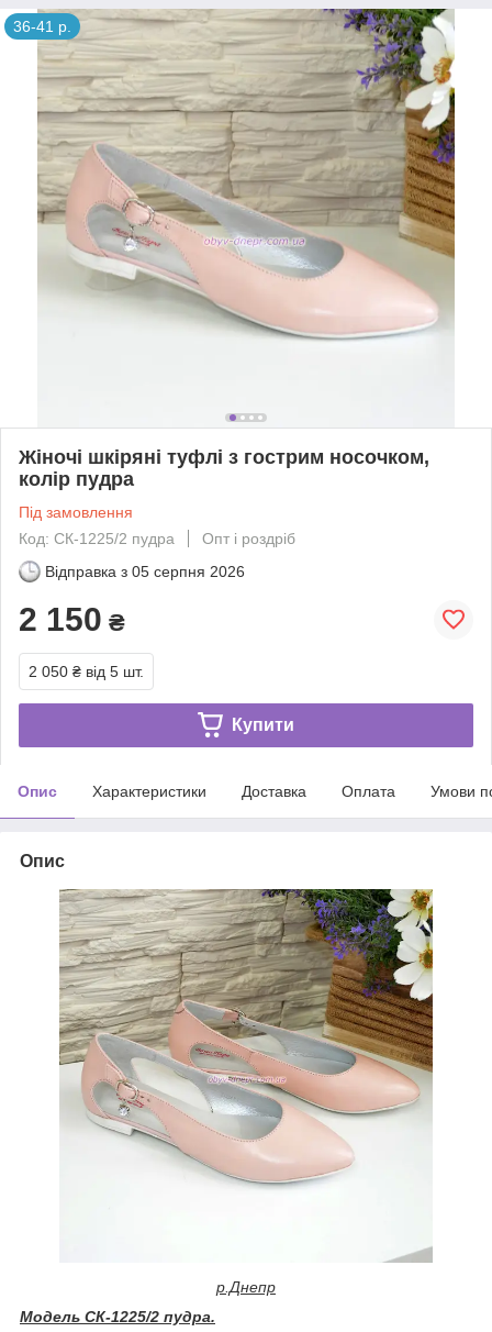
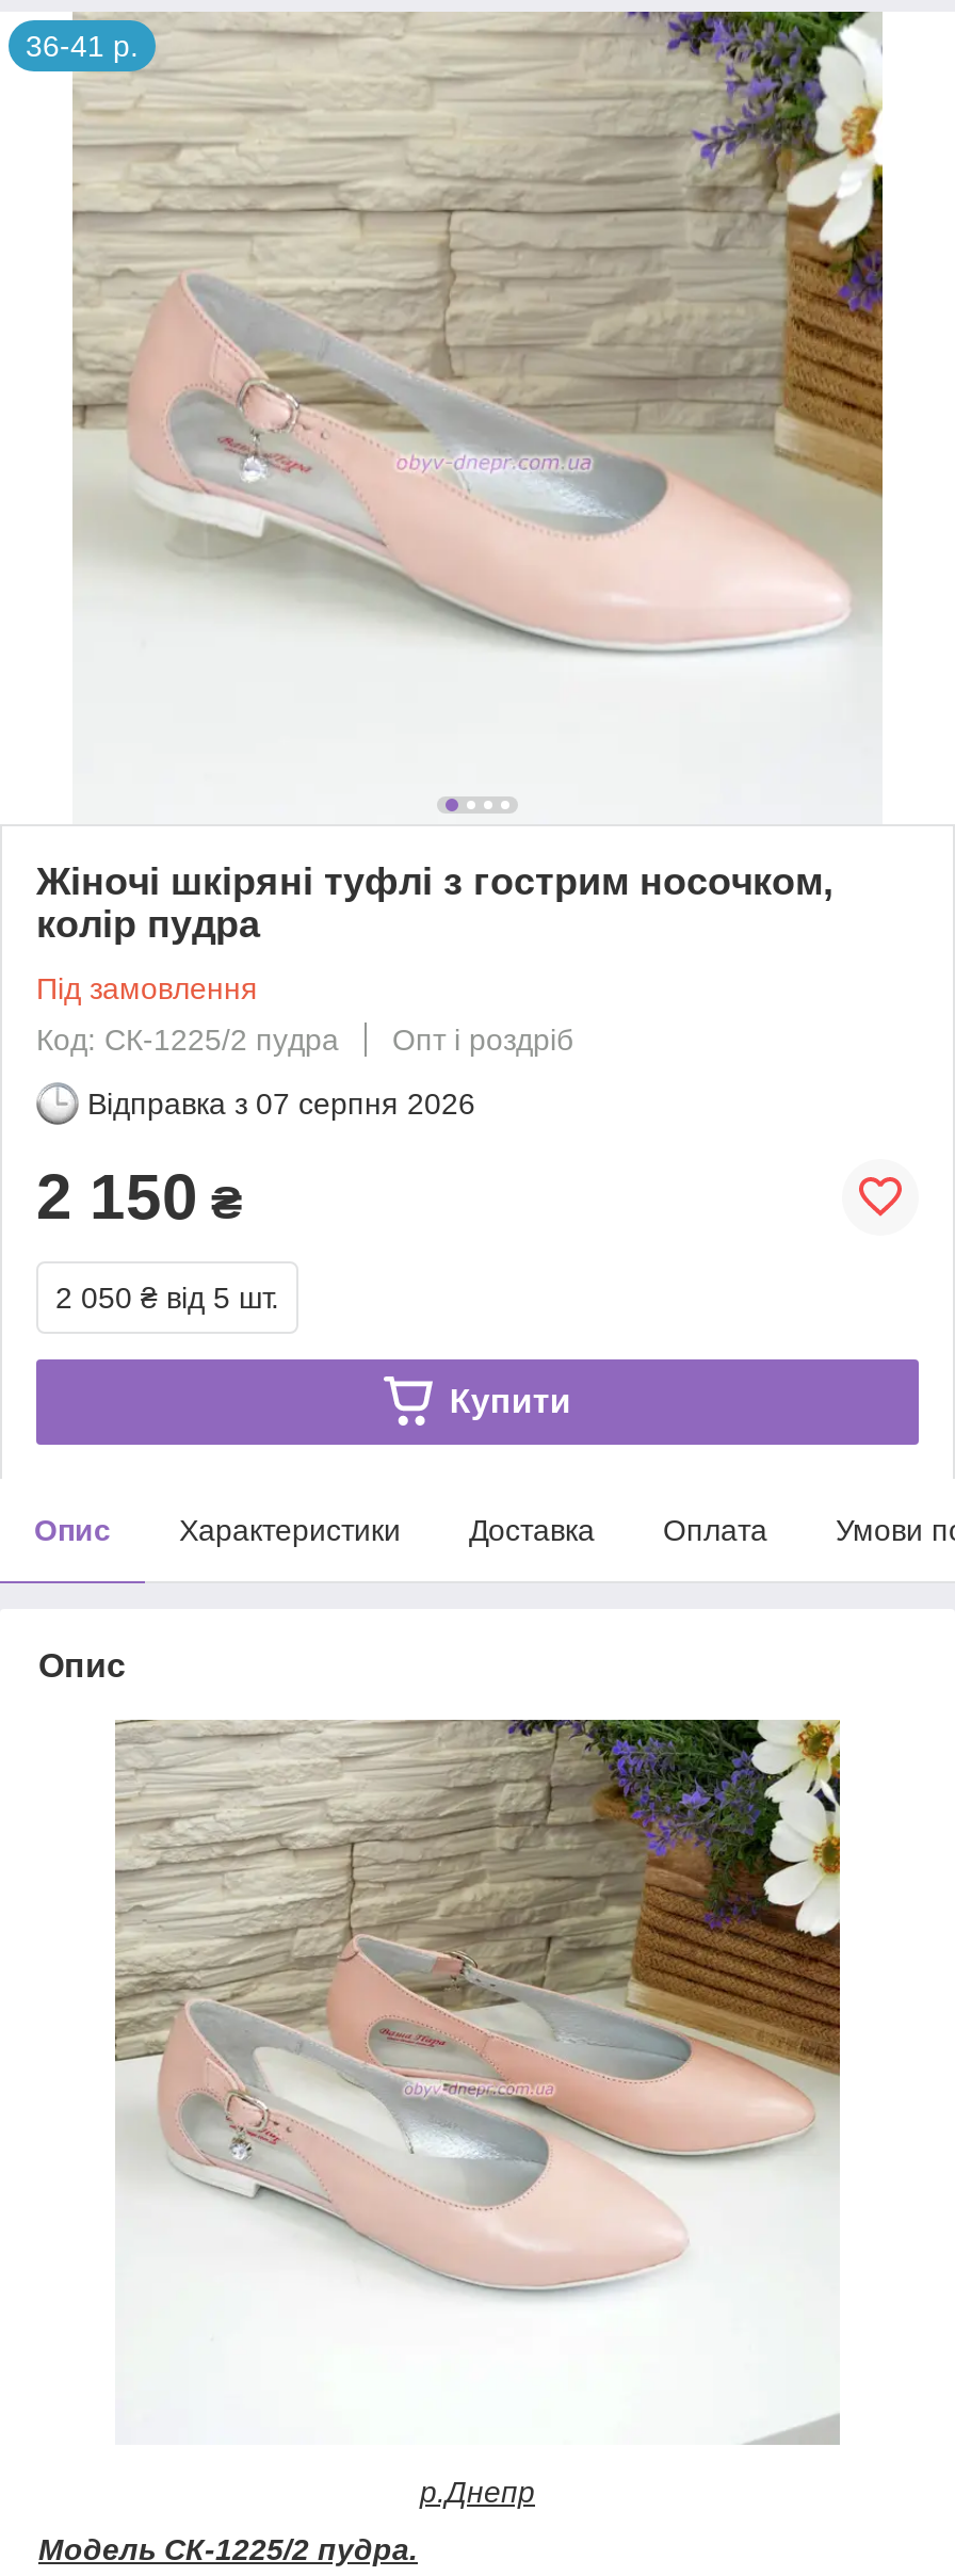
- Відправка з 05 серпня 2026
+ Відправка з 07 серпня 2026
